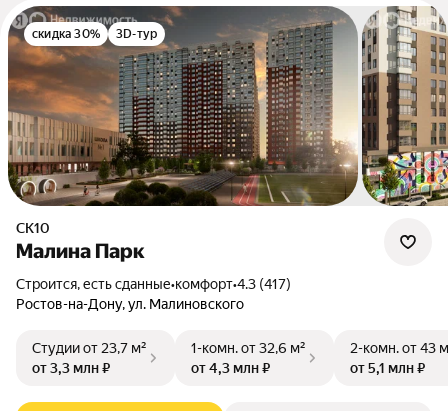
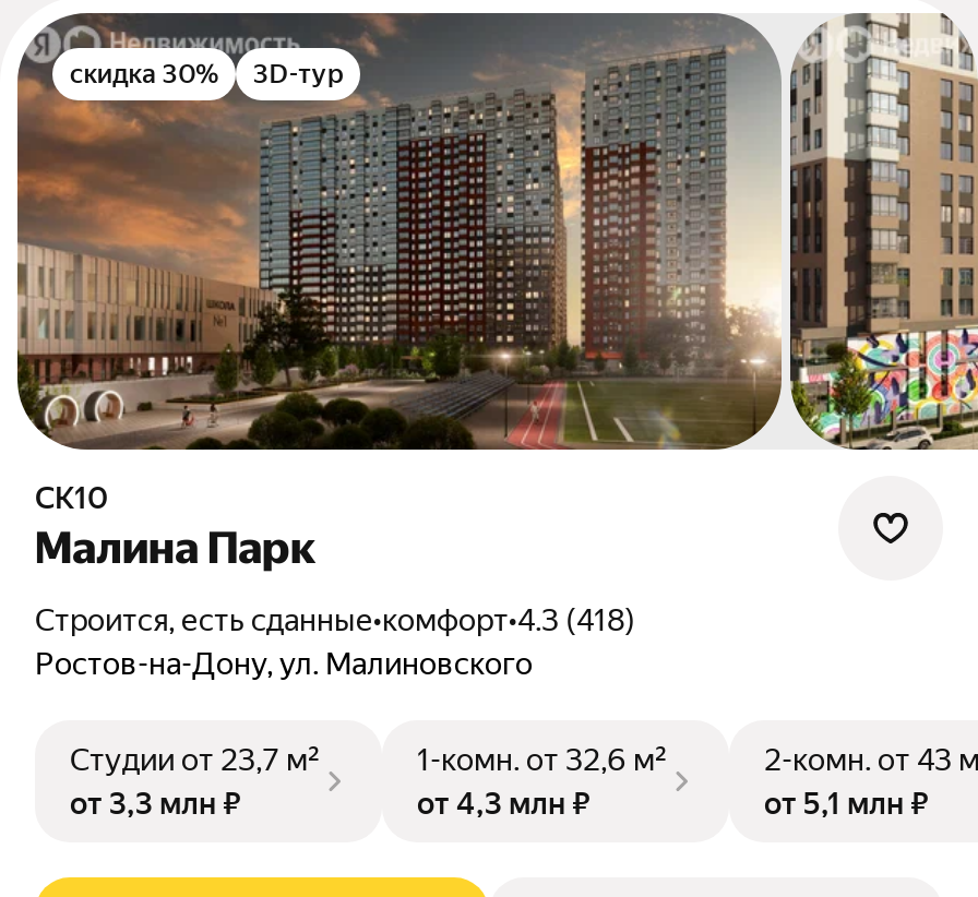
- Строится, есть сданные•комфорт•4.3 (417)
+ Строится, есть сданные•комфорт•4.3 (418)
